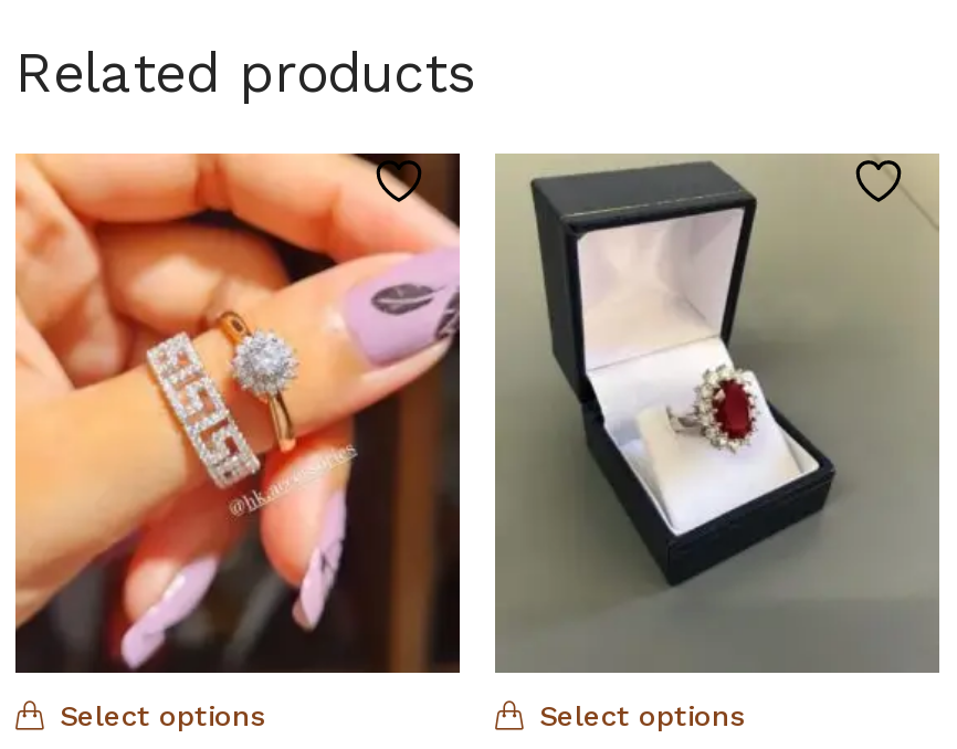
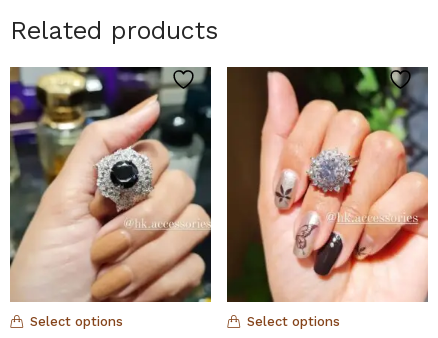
- [image]
+ [image]

- [image]
+ [image]
